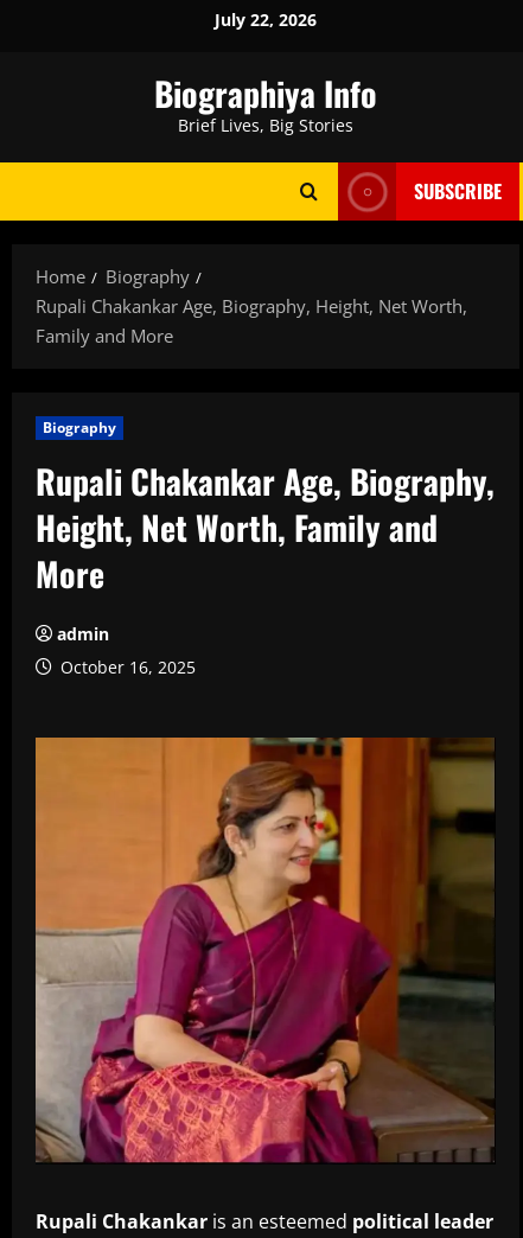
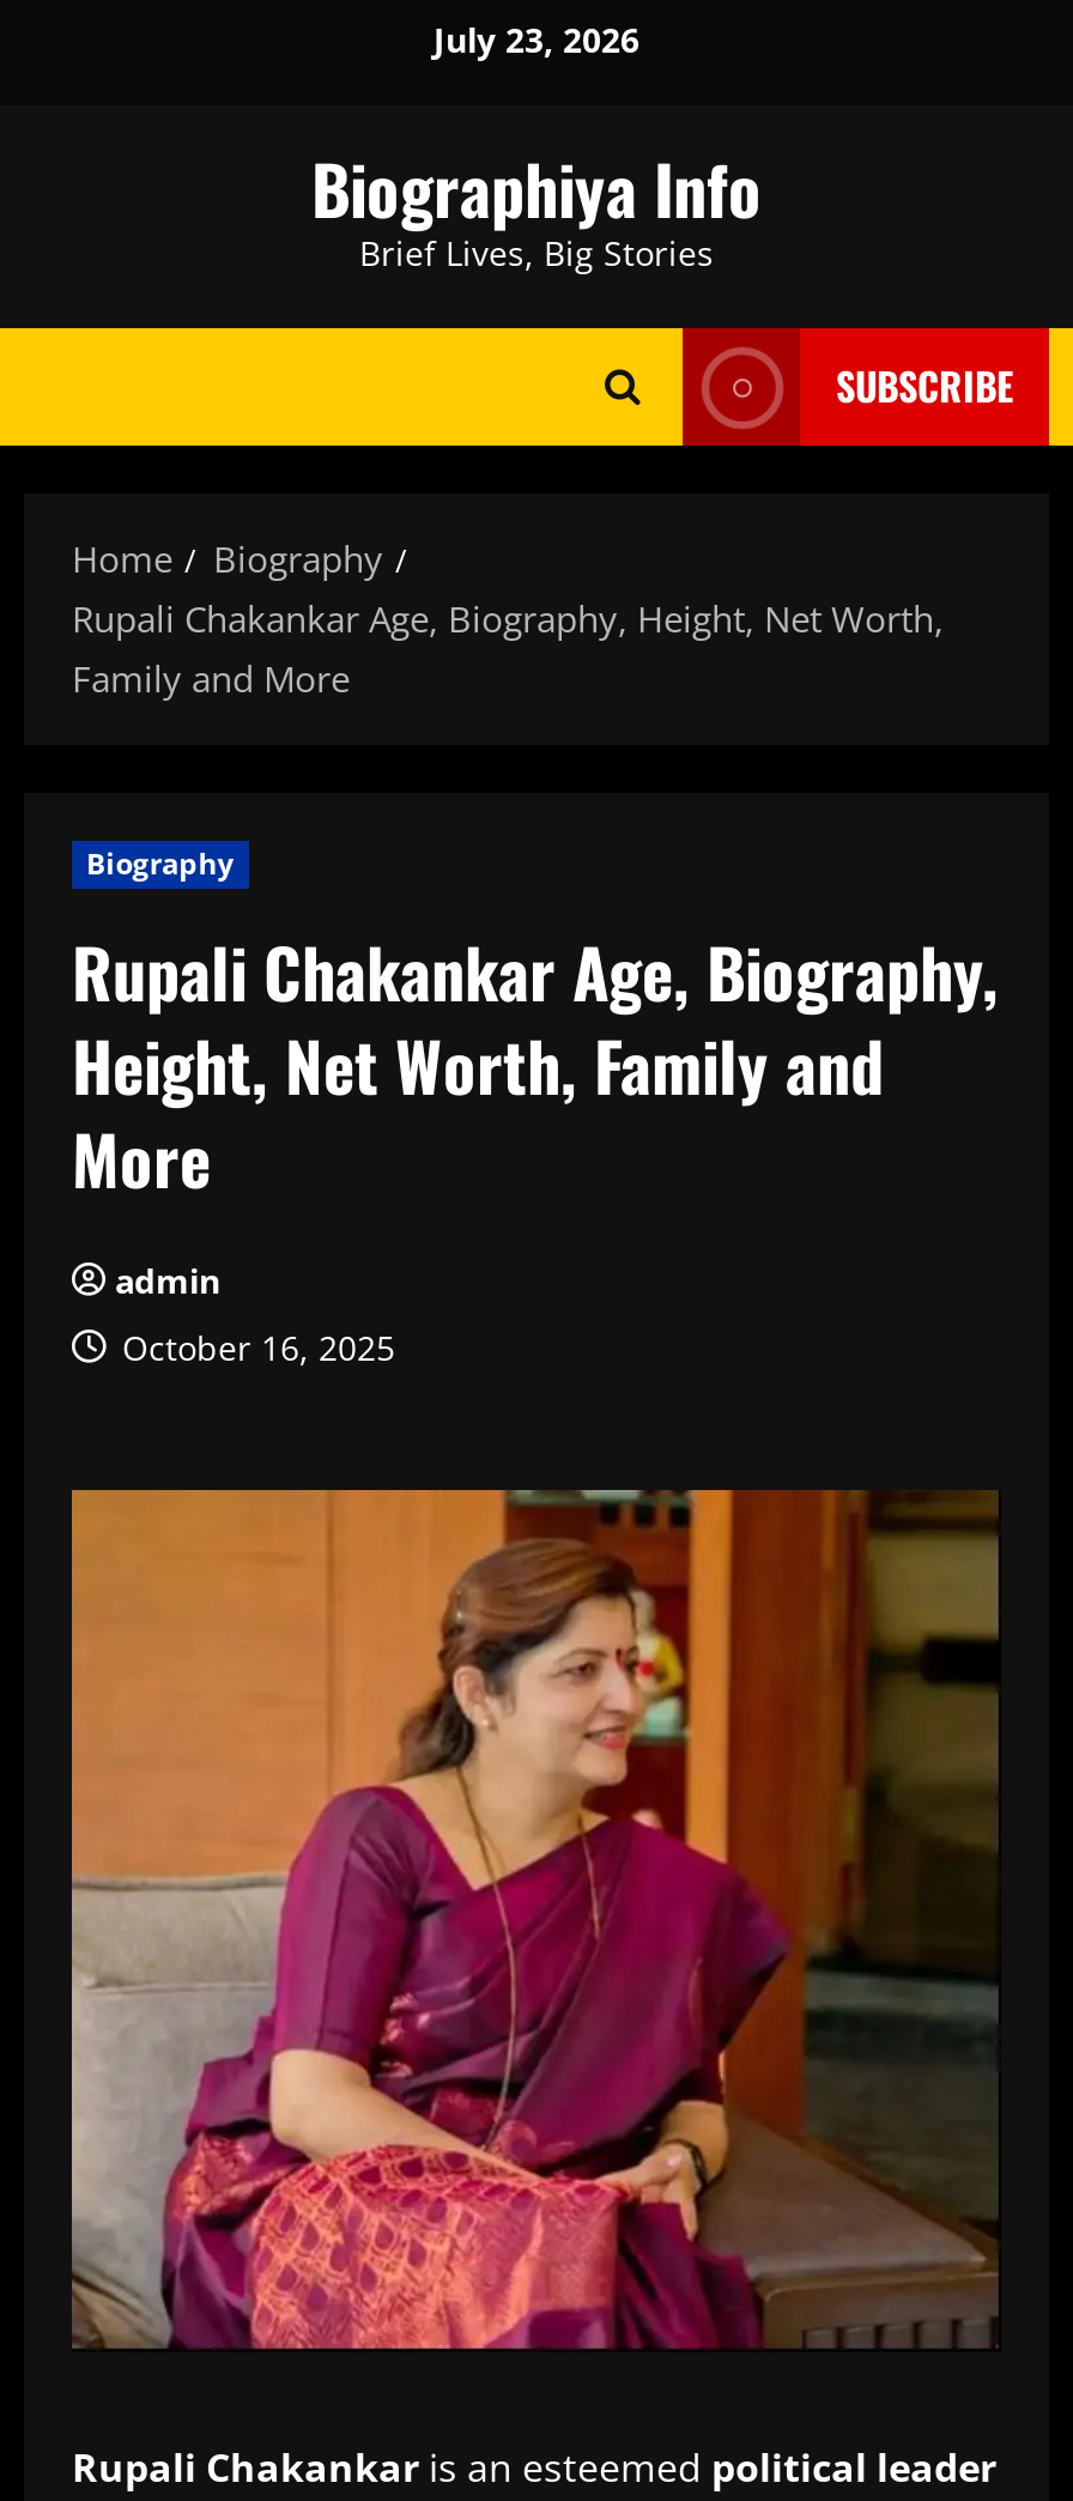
- July 22, 2026
+ July 23, 2026
